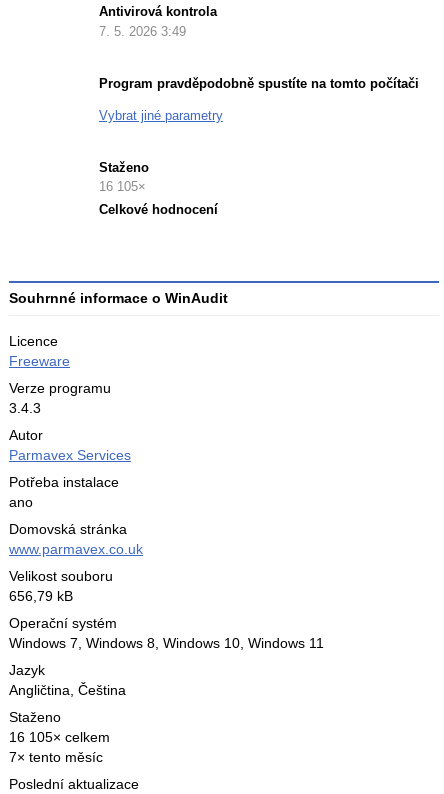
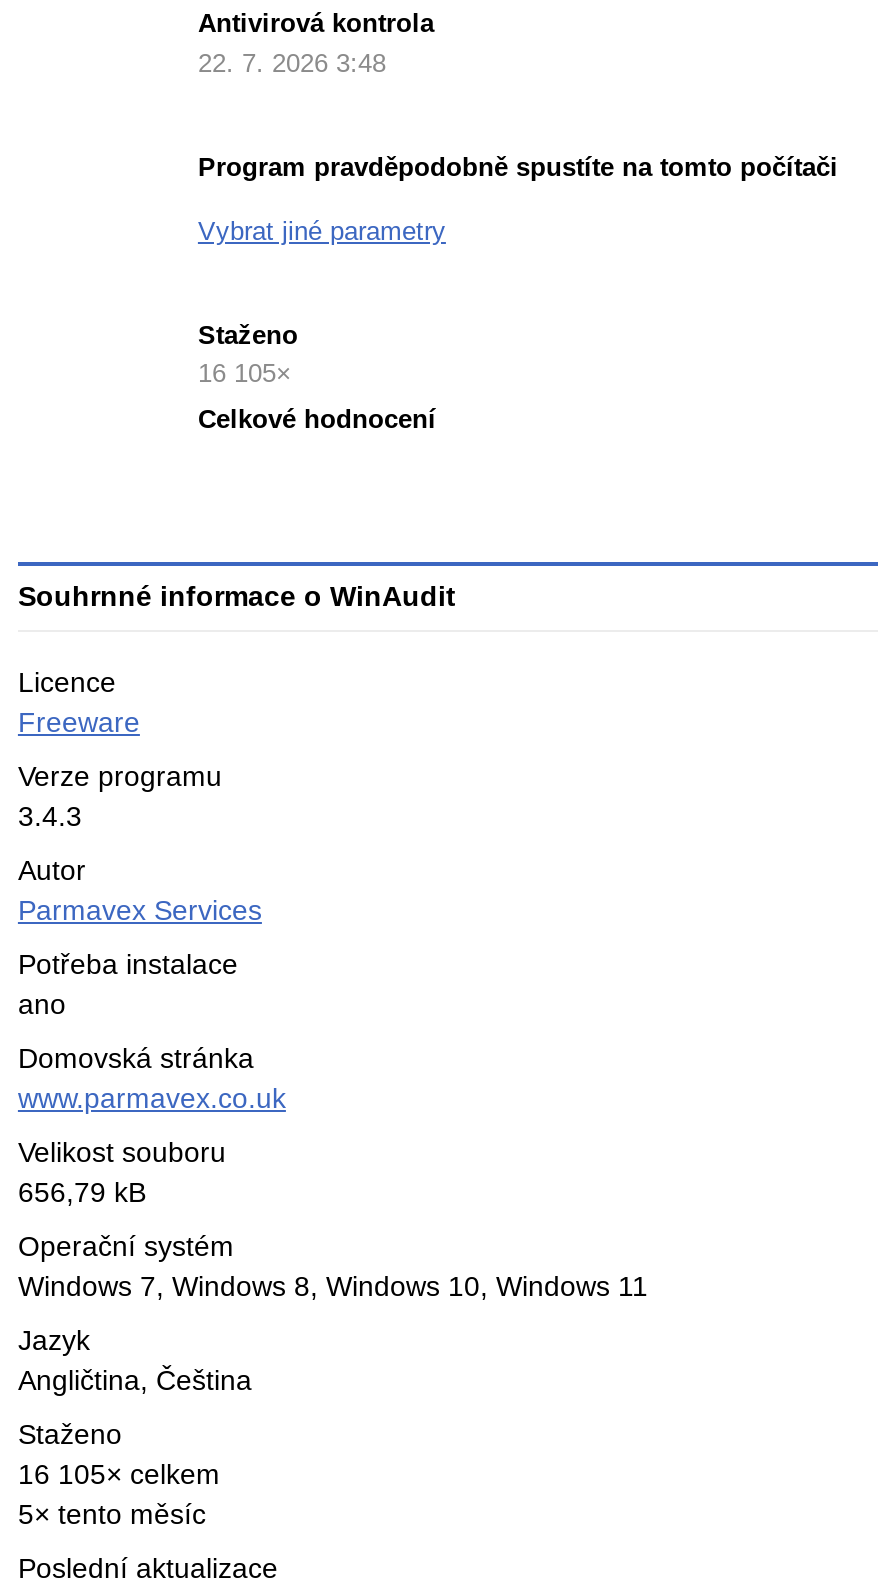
- 7. 5. 2026 3:49
+ 22. 7. 2026 3:48

- 7× tento měsíc
+ 5× tento měsíc
